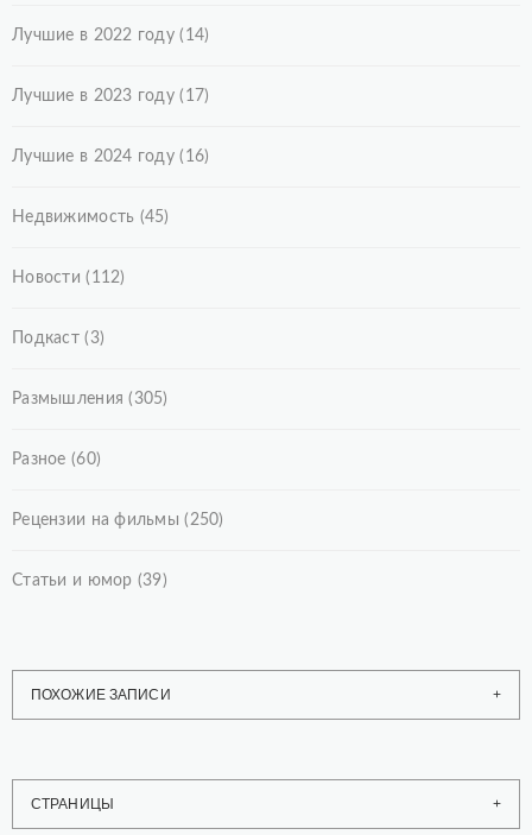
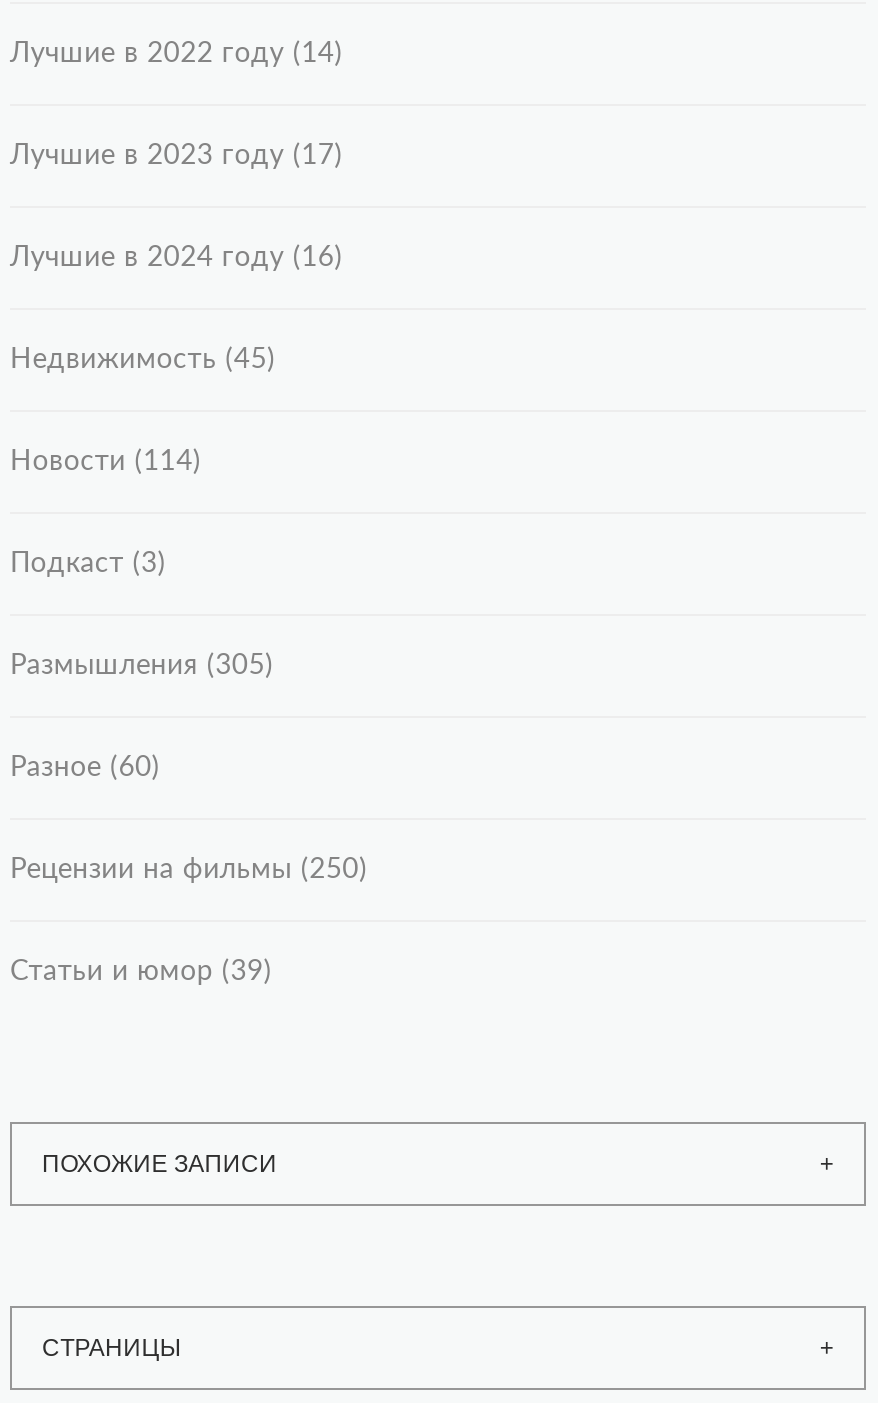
- Новости (112)
+ Новости (114)
